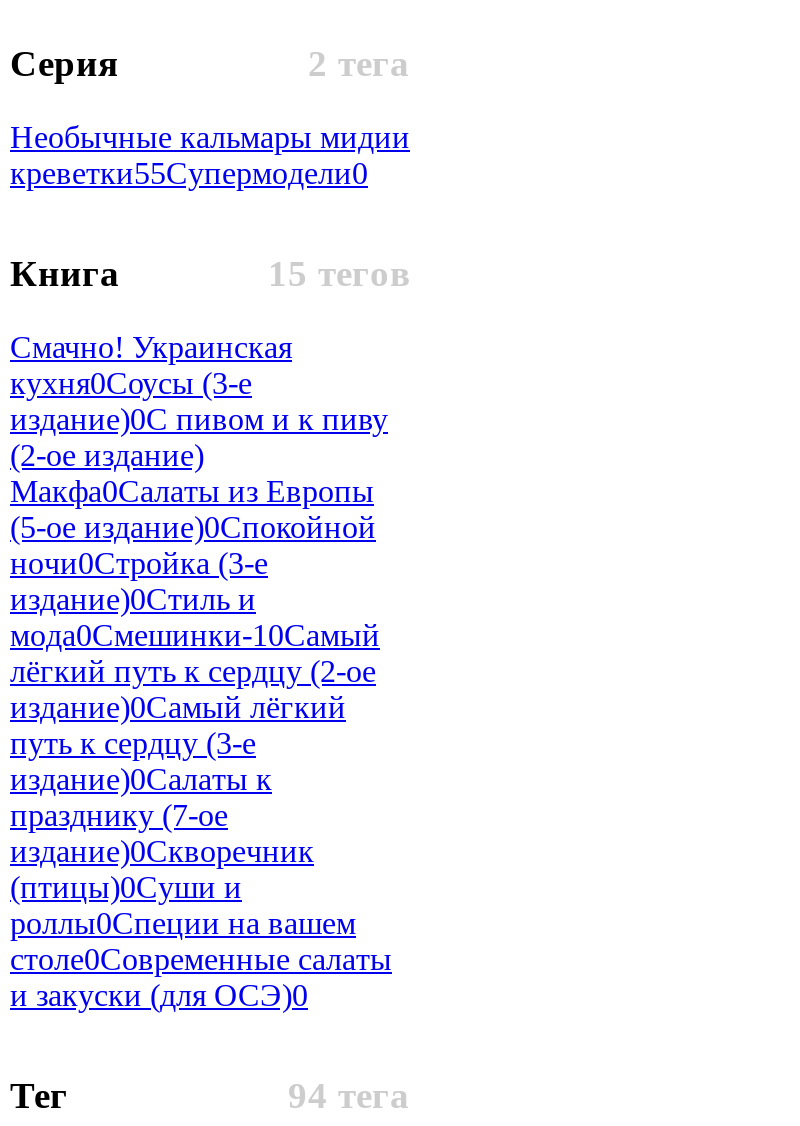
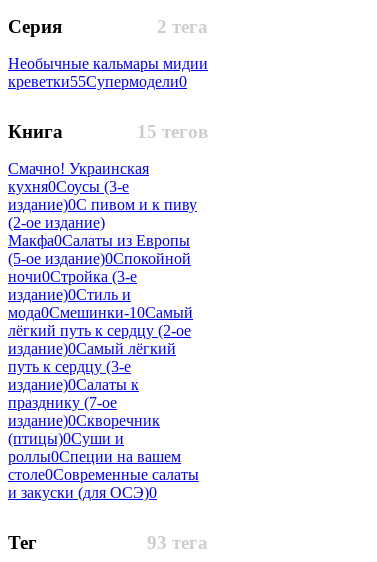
- 94 тега
+ 93 тега
